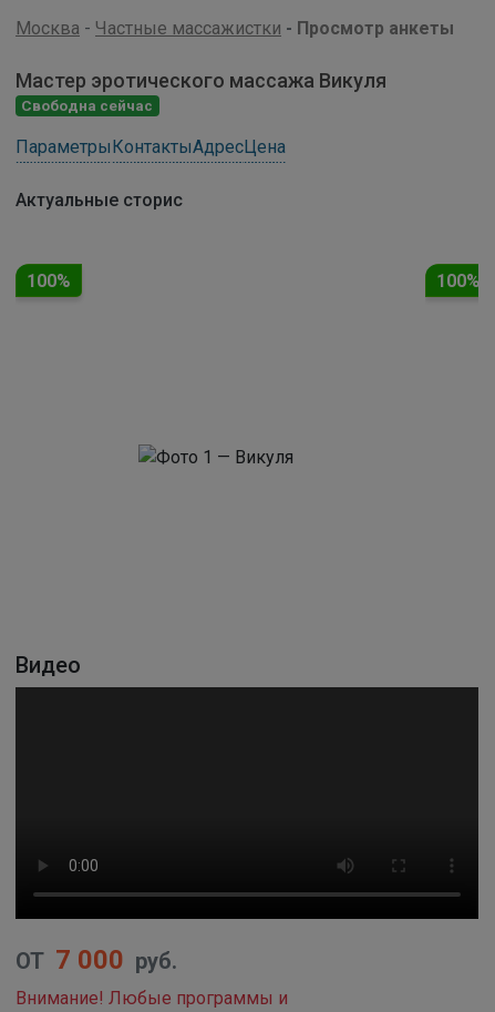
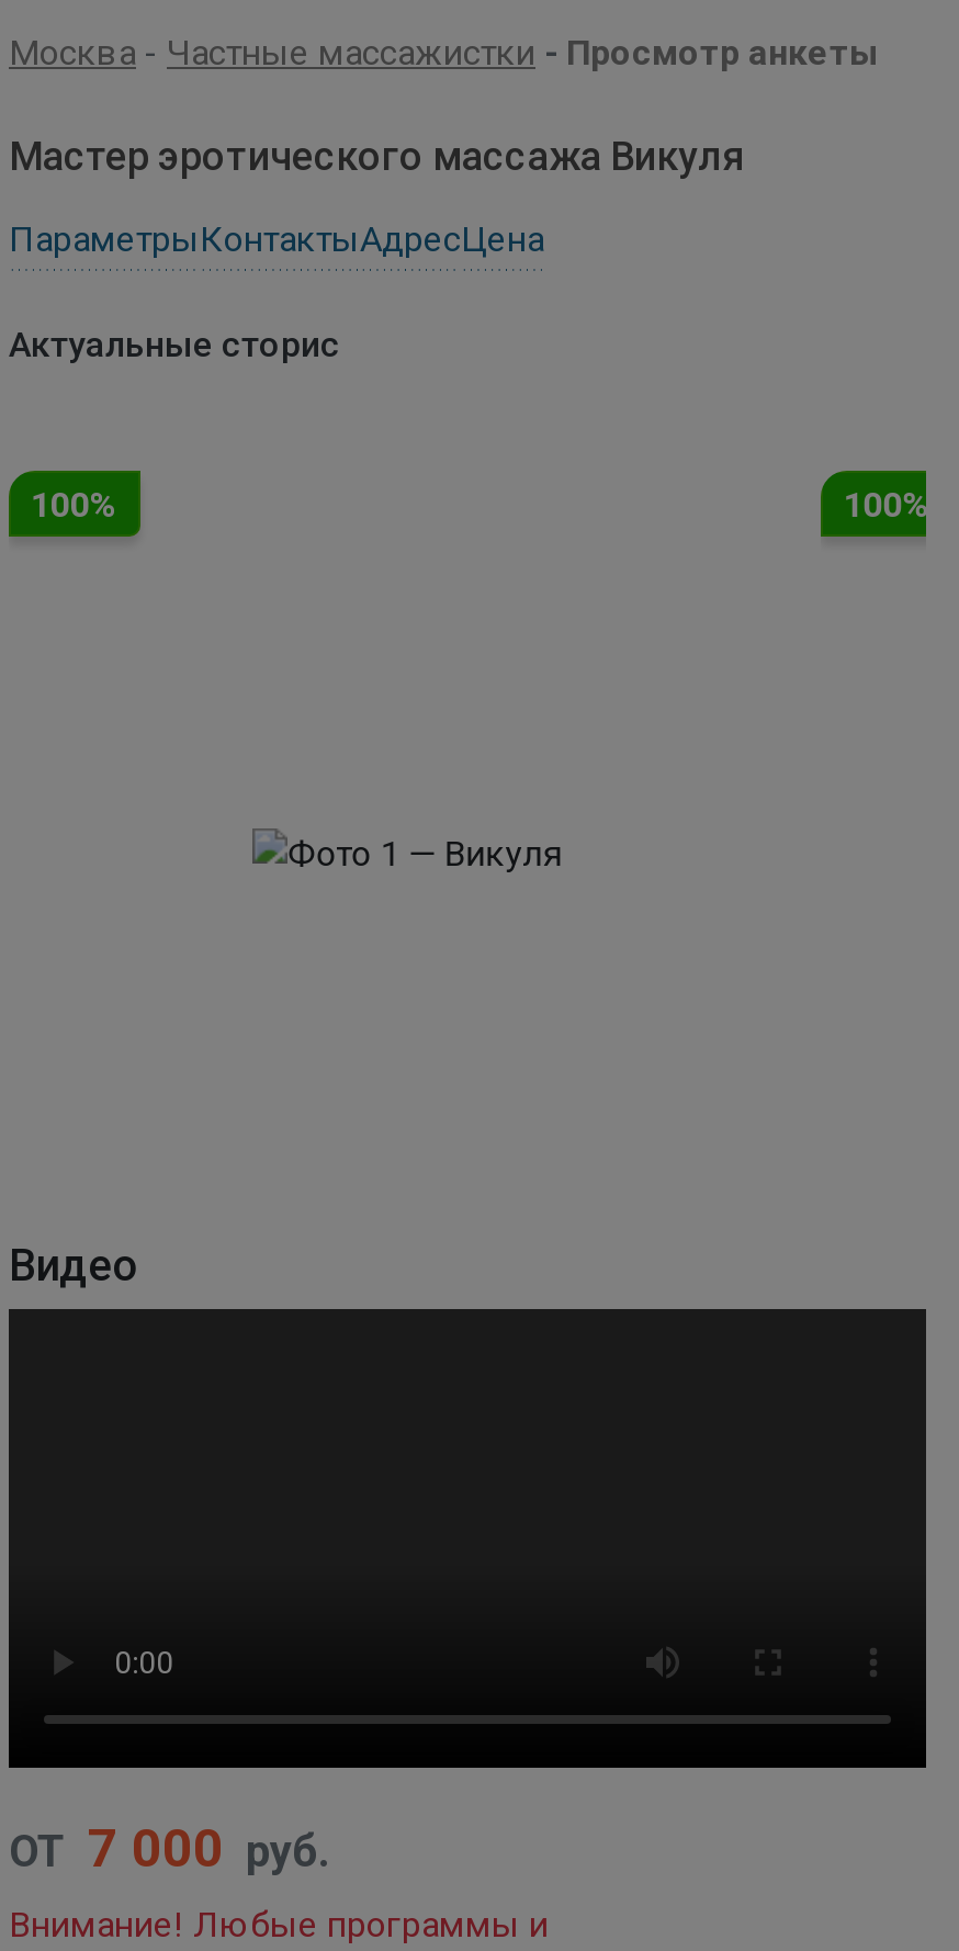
- Свободна сейчас
